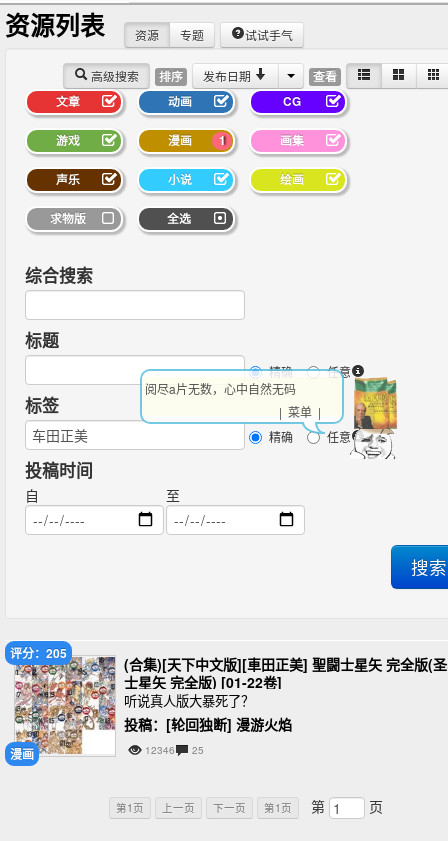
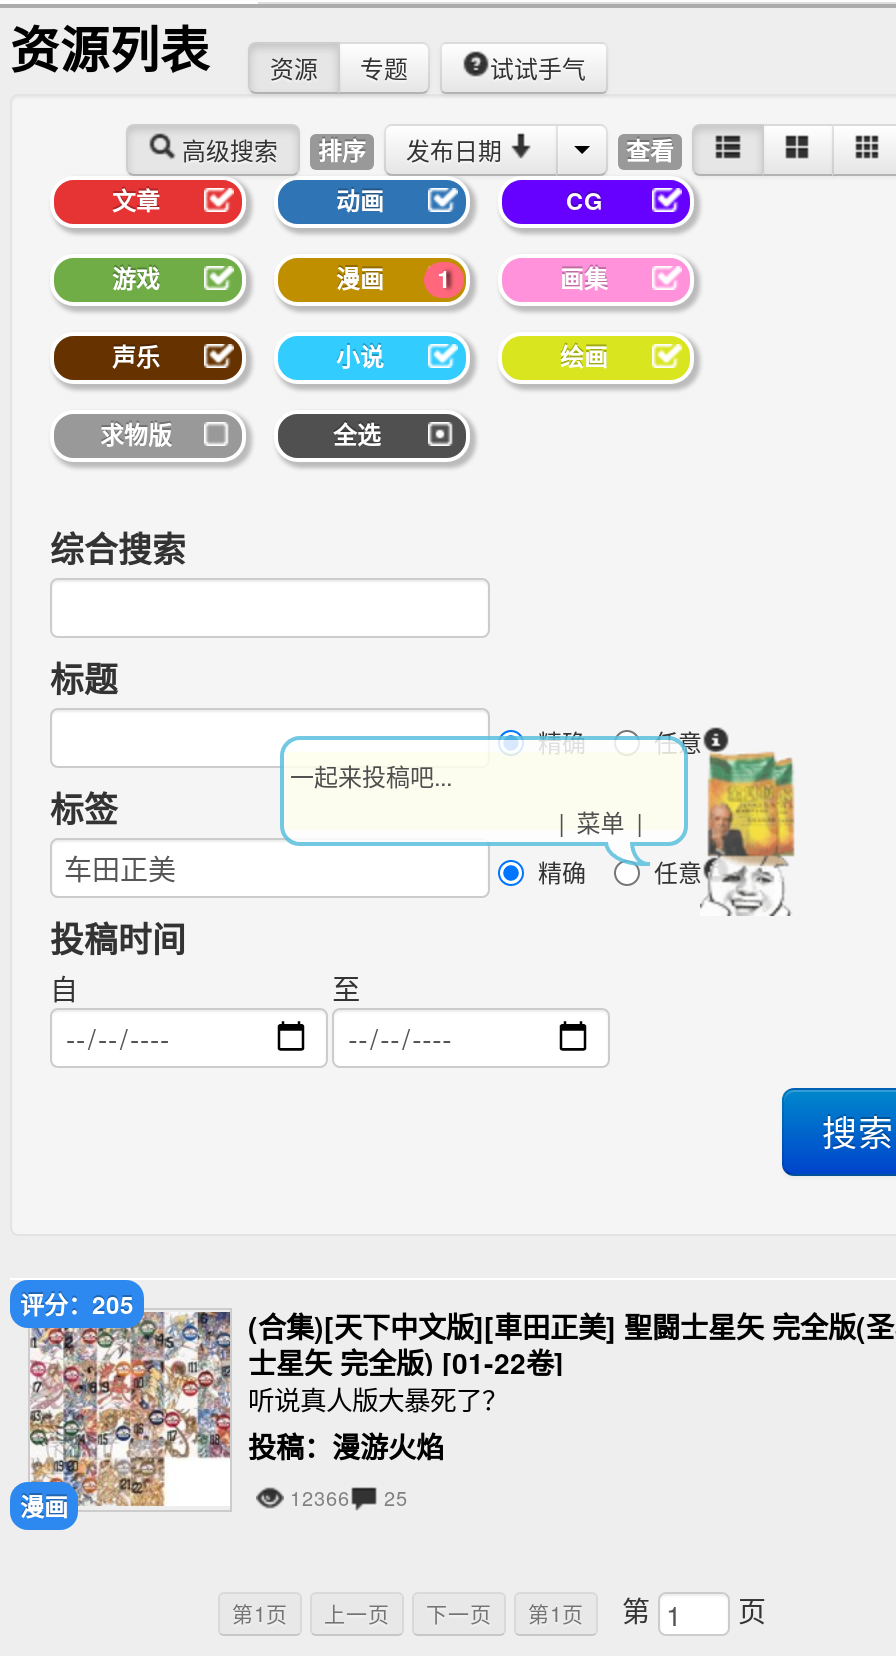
- 阅尽a片无数，心中自然无码
+ 一起来投稿吧...

- 投稿：[轮回独断] 漫游火焰
- 12346
+ 投稿：漫游火焰
+ 12366
